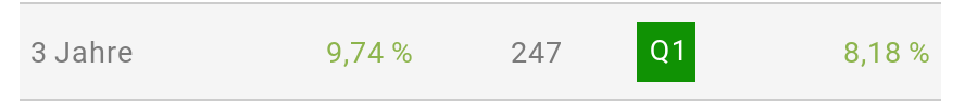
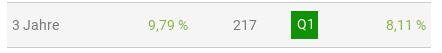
- 9,74 %
+ 9,79 %

- 247
+ 217

- 8,18 %
+ 8,11 %
